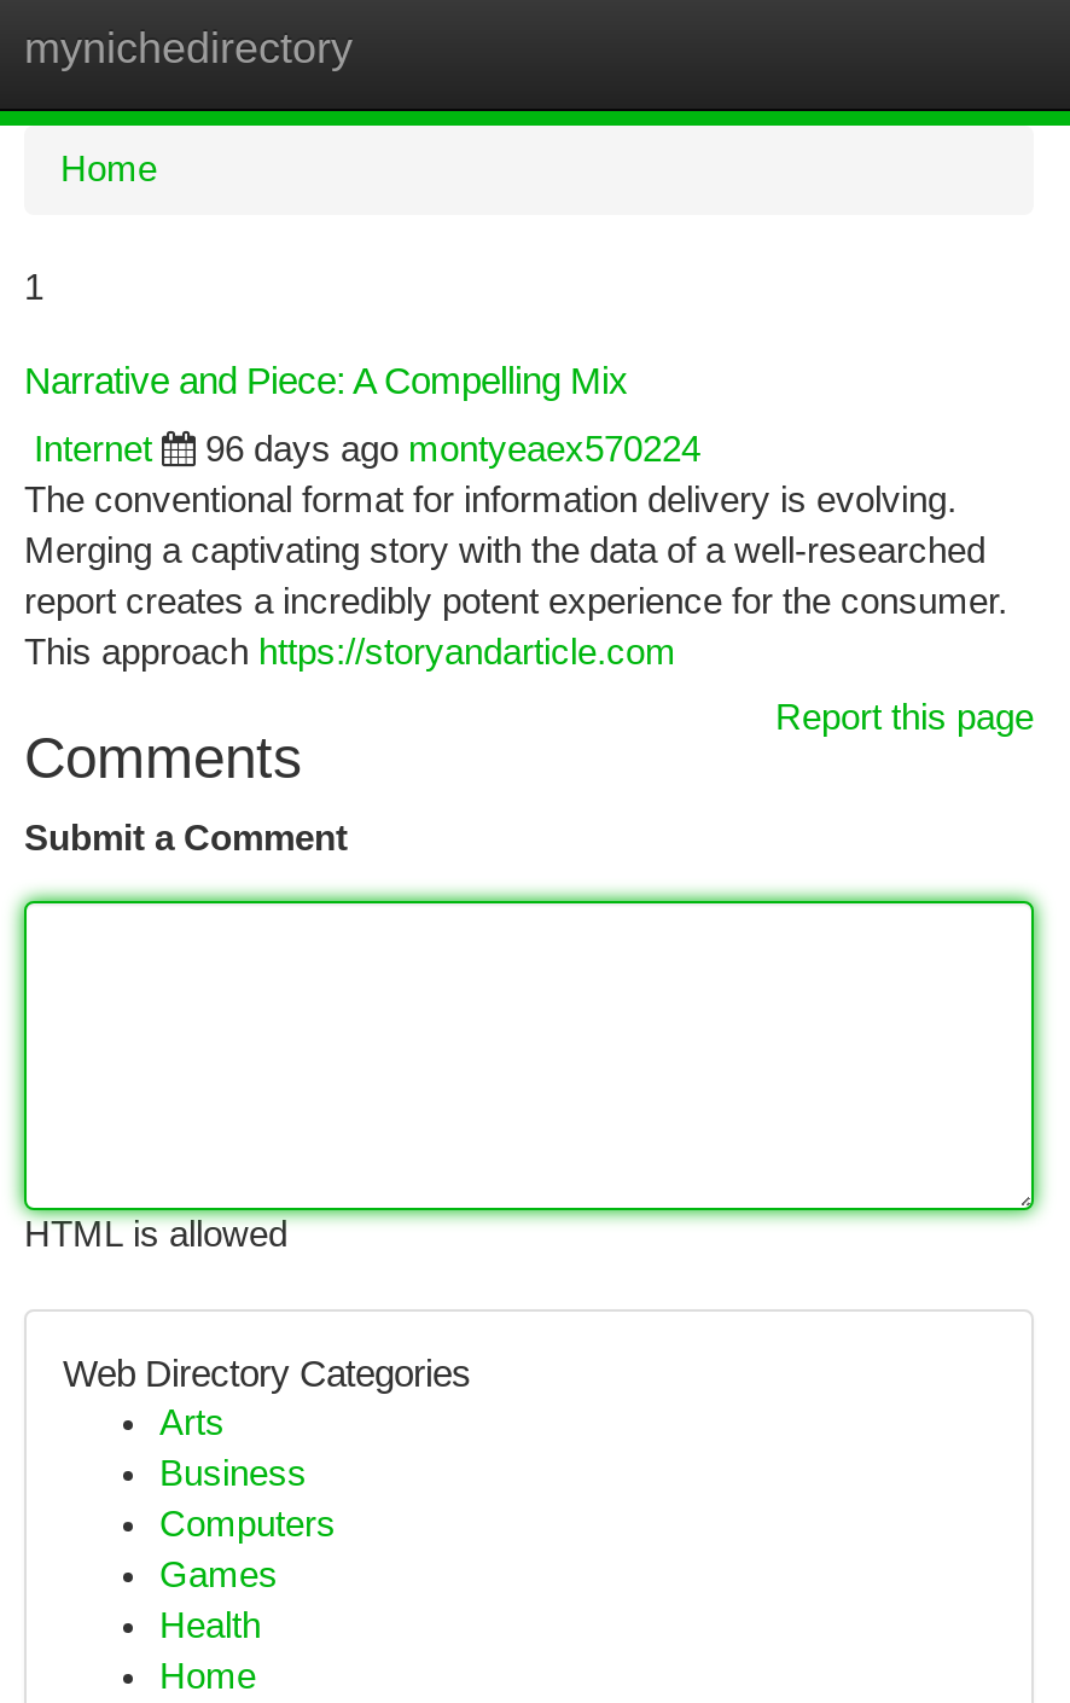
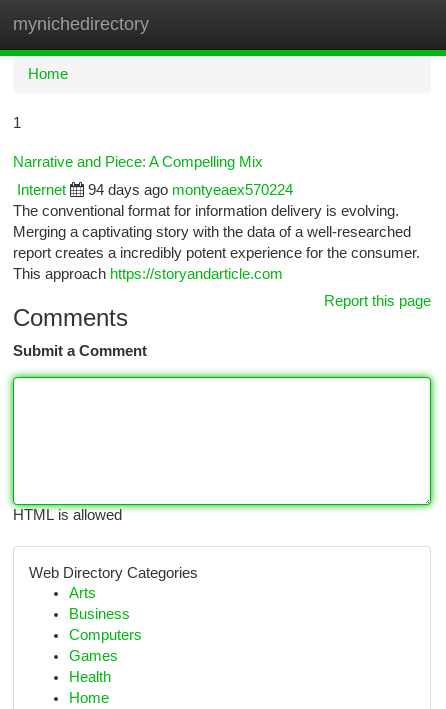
- 96 days ago montyeaex570224
+ 94 days ago montyeaex570224
